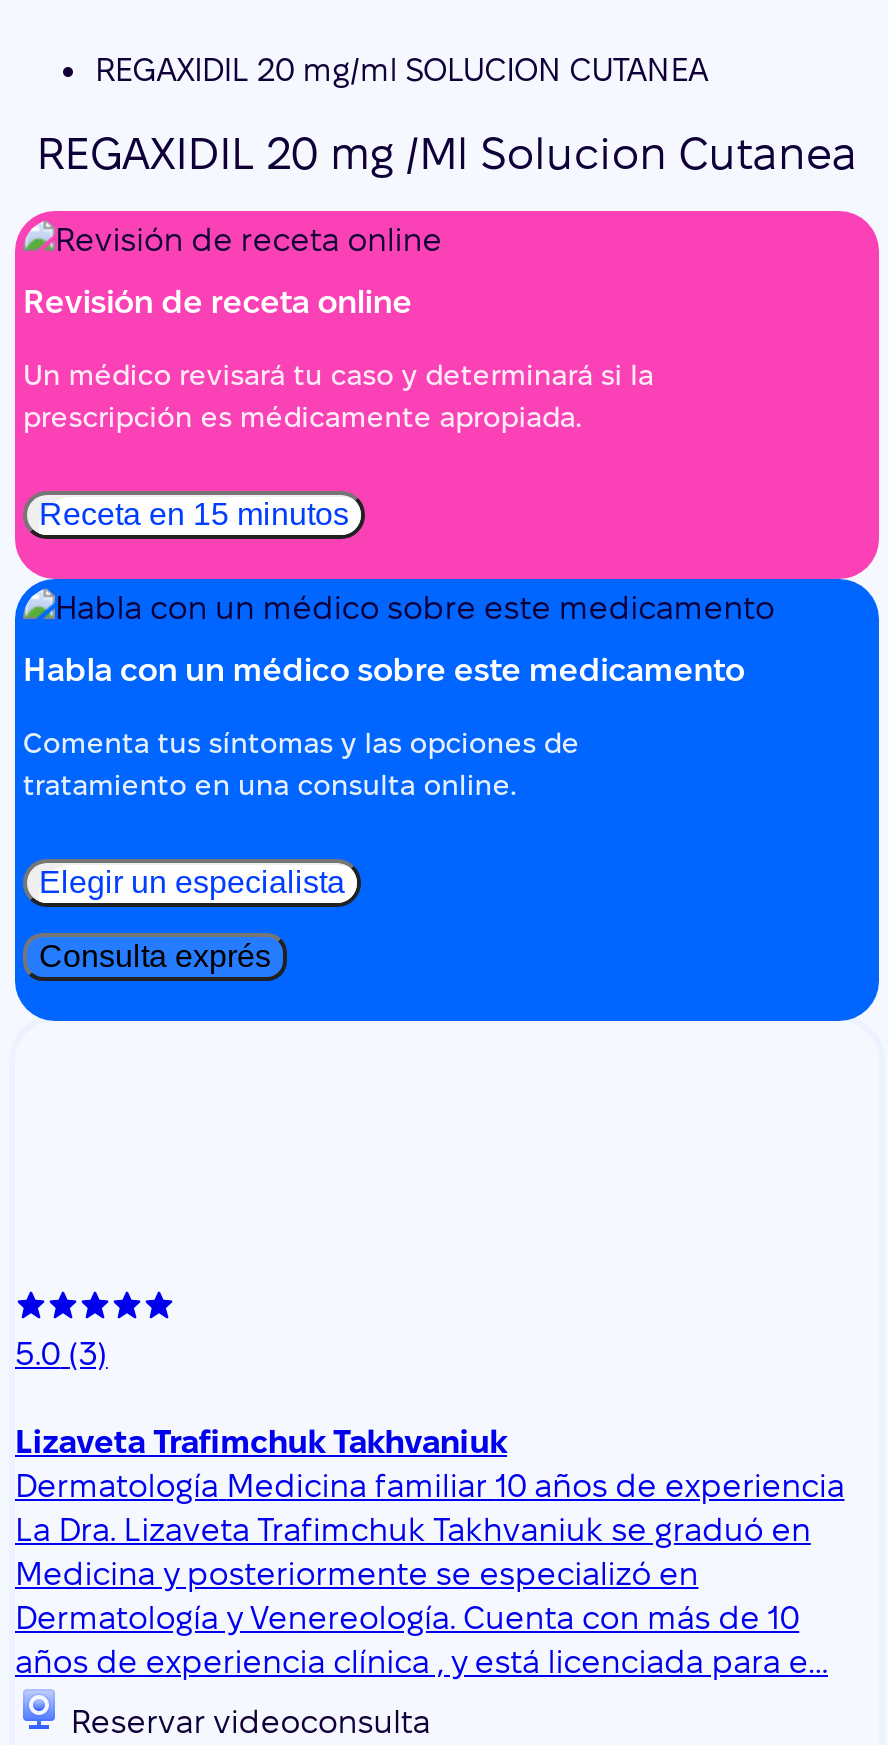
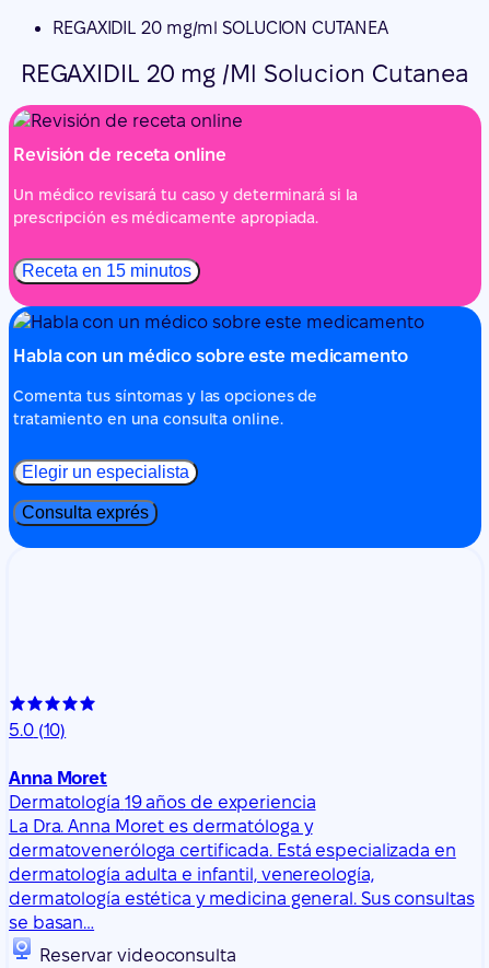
- 5.0 (3)
+ 5.0 (10)

- Lizaveta Trafimchuk Takhvaniuk
- Dermatología Medicina familiar 10 años de experiencia
- La Dra. Lizaveta Trafimchuk Takhvaniuk se graduó en
- Medicina y posteriormente se especializó en
- Dermatología y Venereología. Cuenta con más de 10
- años de experiencia clínica , y está licenciada para e…
+ Anna Moret
+ Dermatología 19 años de experiencia
+ La Dra. Anna Moret es dermatóloga y
+ dermatoveneróloga certificada. Está especializada en
+ dermatología adulta e infantil, venereología,
+ dermatología estética y medicina general. Sus consultas
+ se basan…
